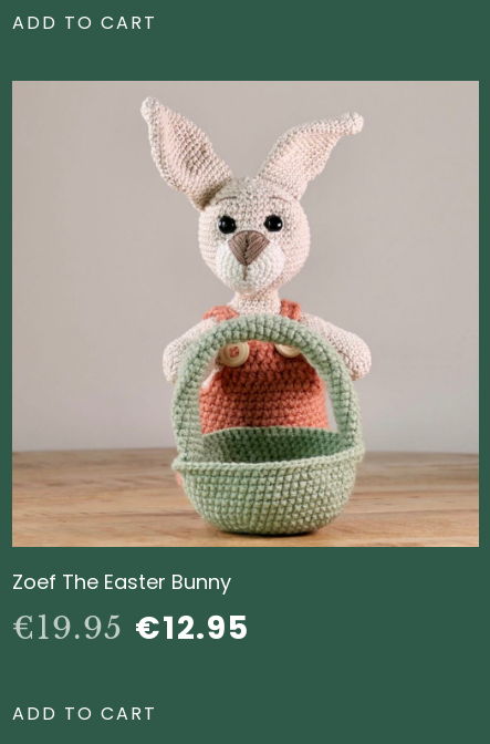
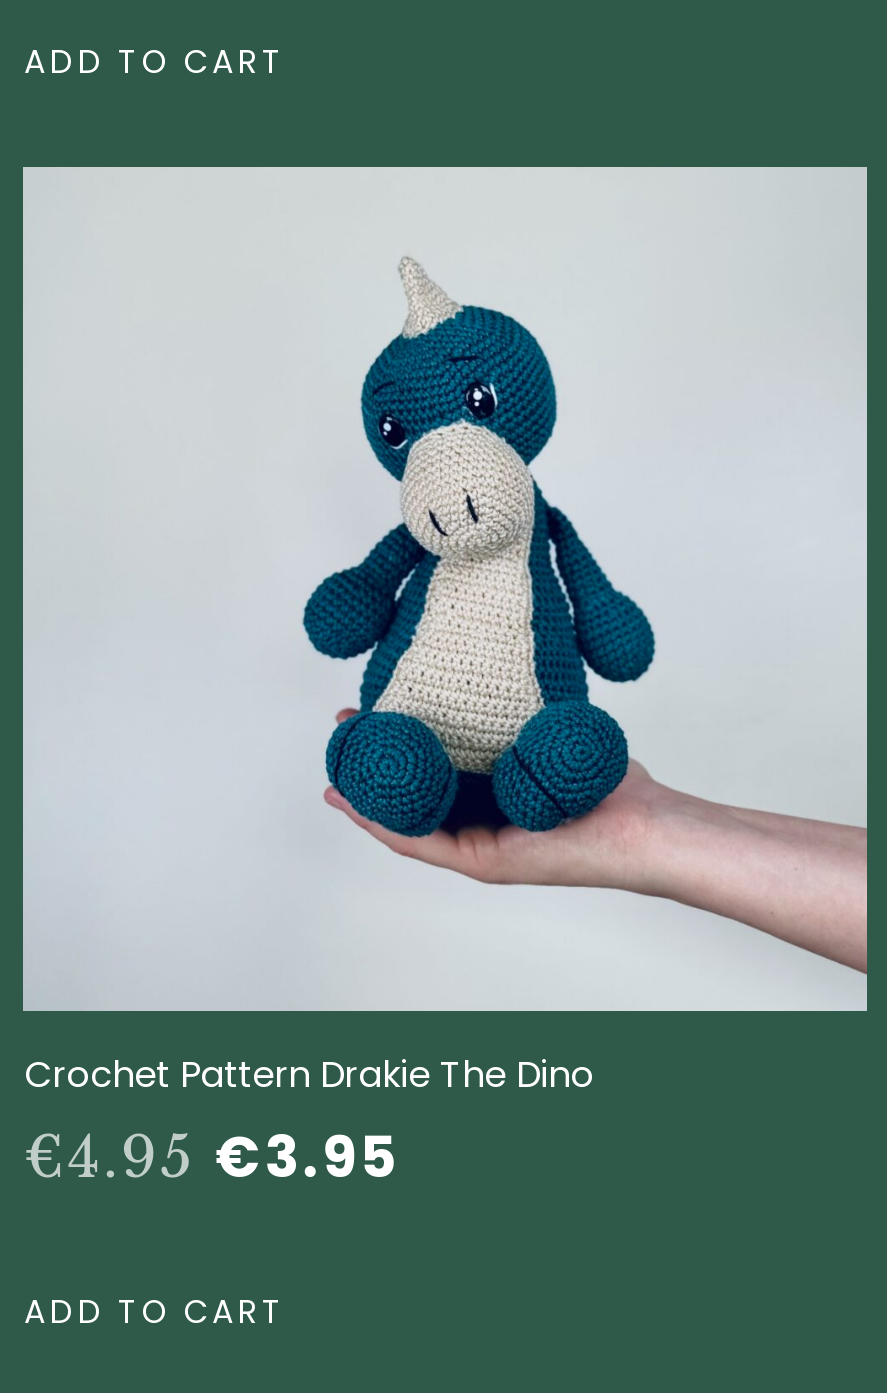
- [image]
- Zoef The Easter Bunny
- €19.95 €12.95
+ [image]
+ Crochet Pattern Drakie The Dino
+ €4.95 €3.95
